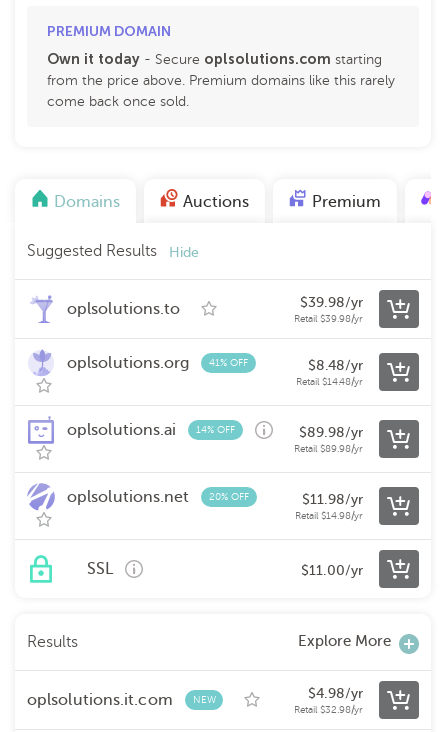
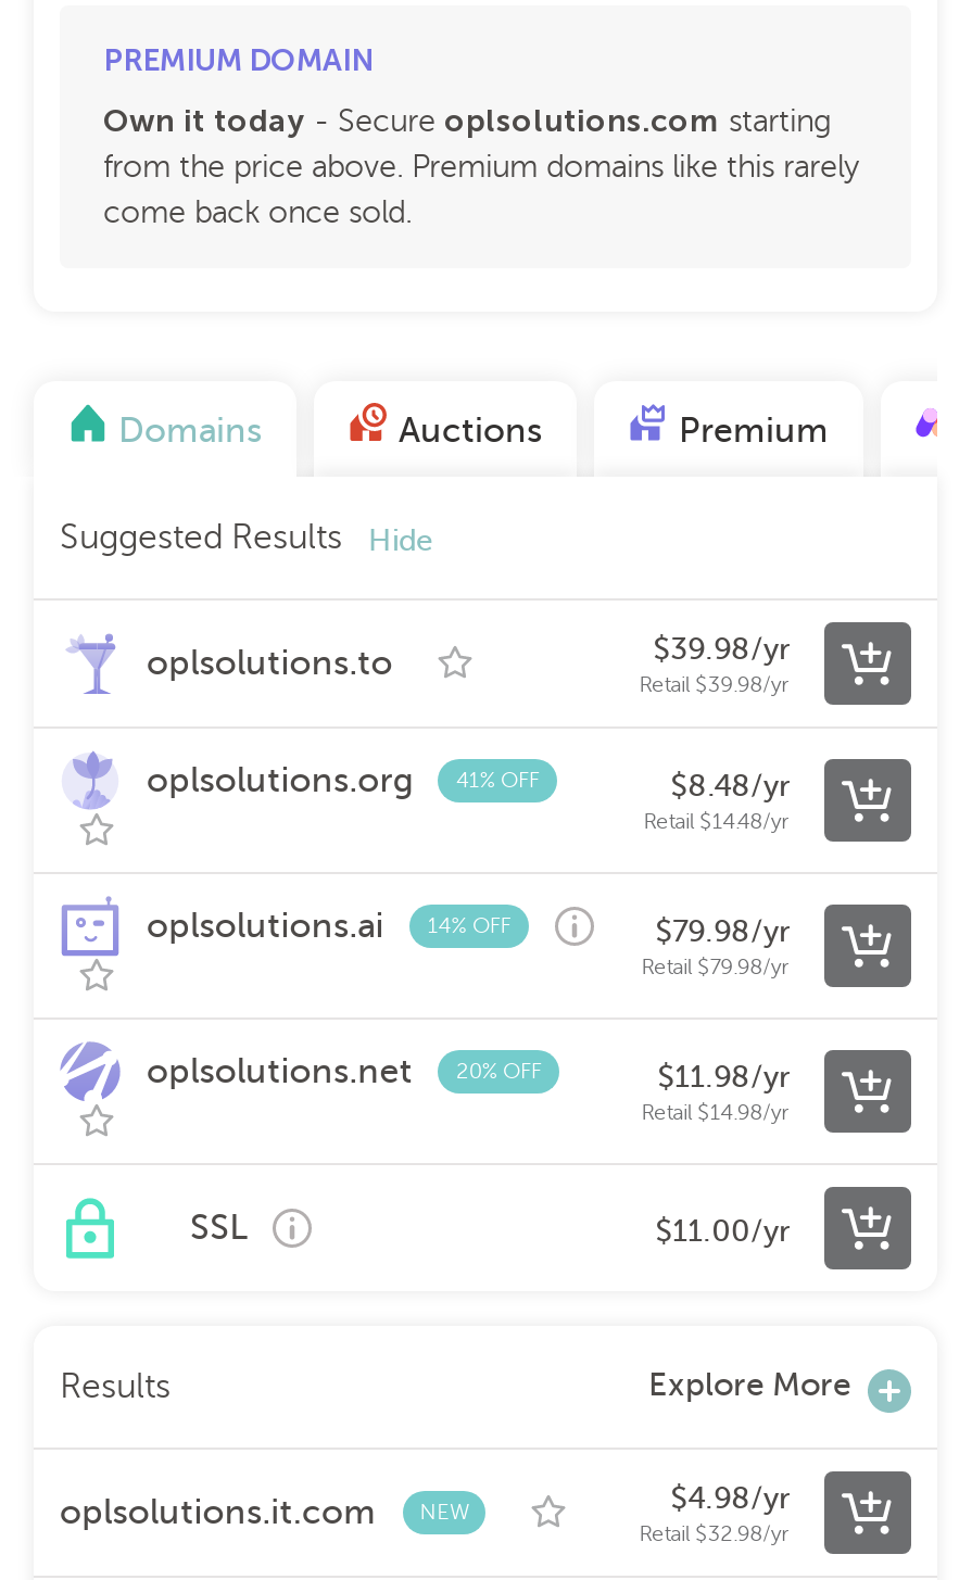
- $89.98/yr
+ $79.98/yr

- Retail $89.98/yr
+ Retail $79.98/yr
